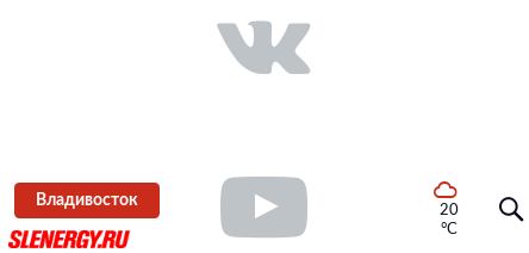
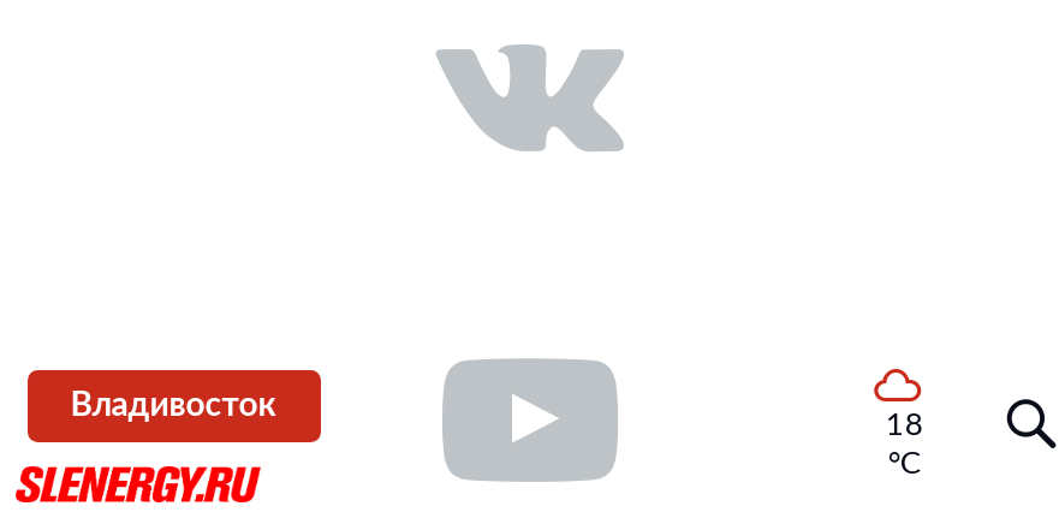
- 20
+ 18
